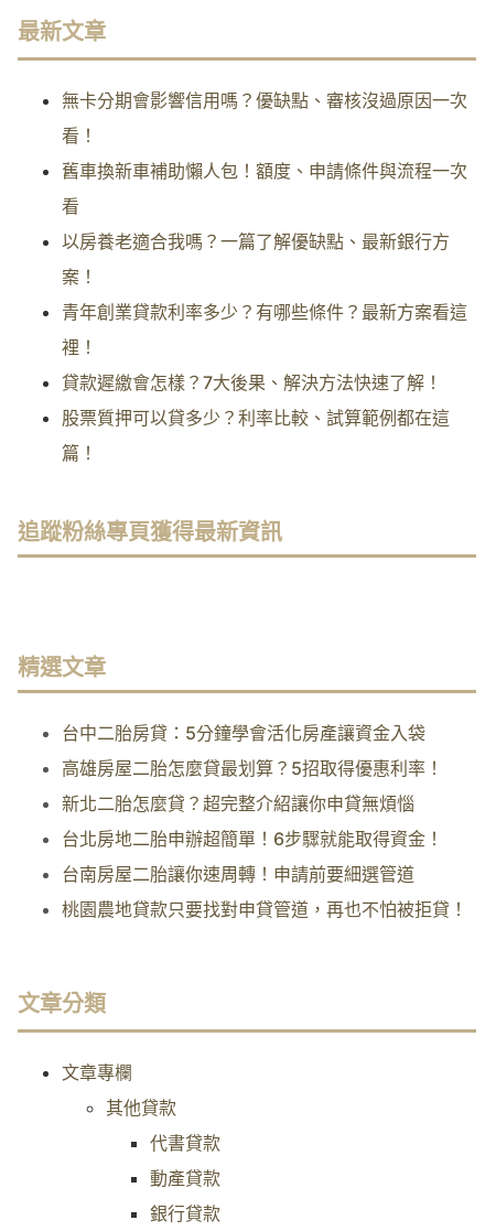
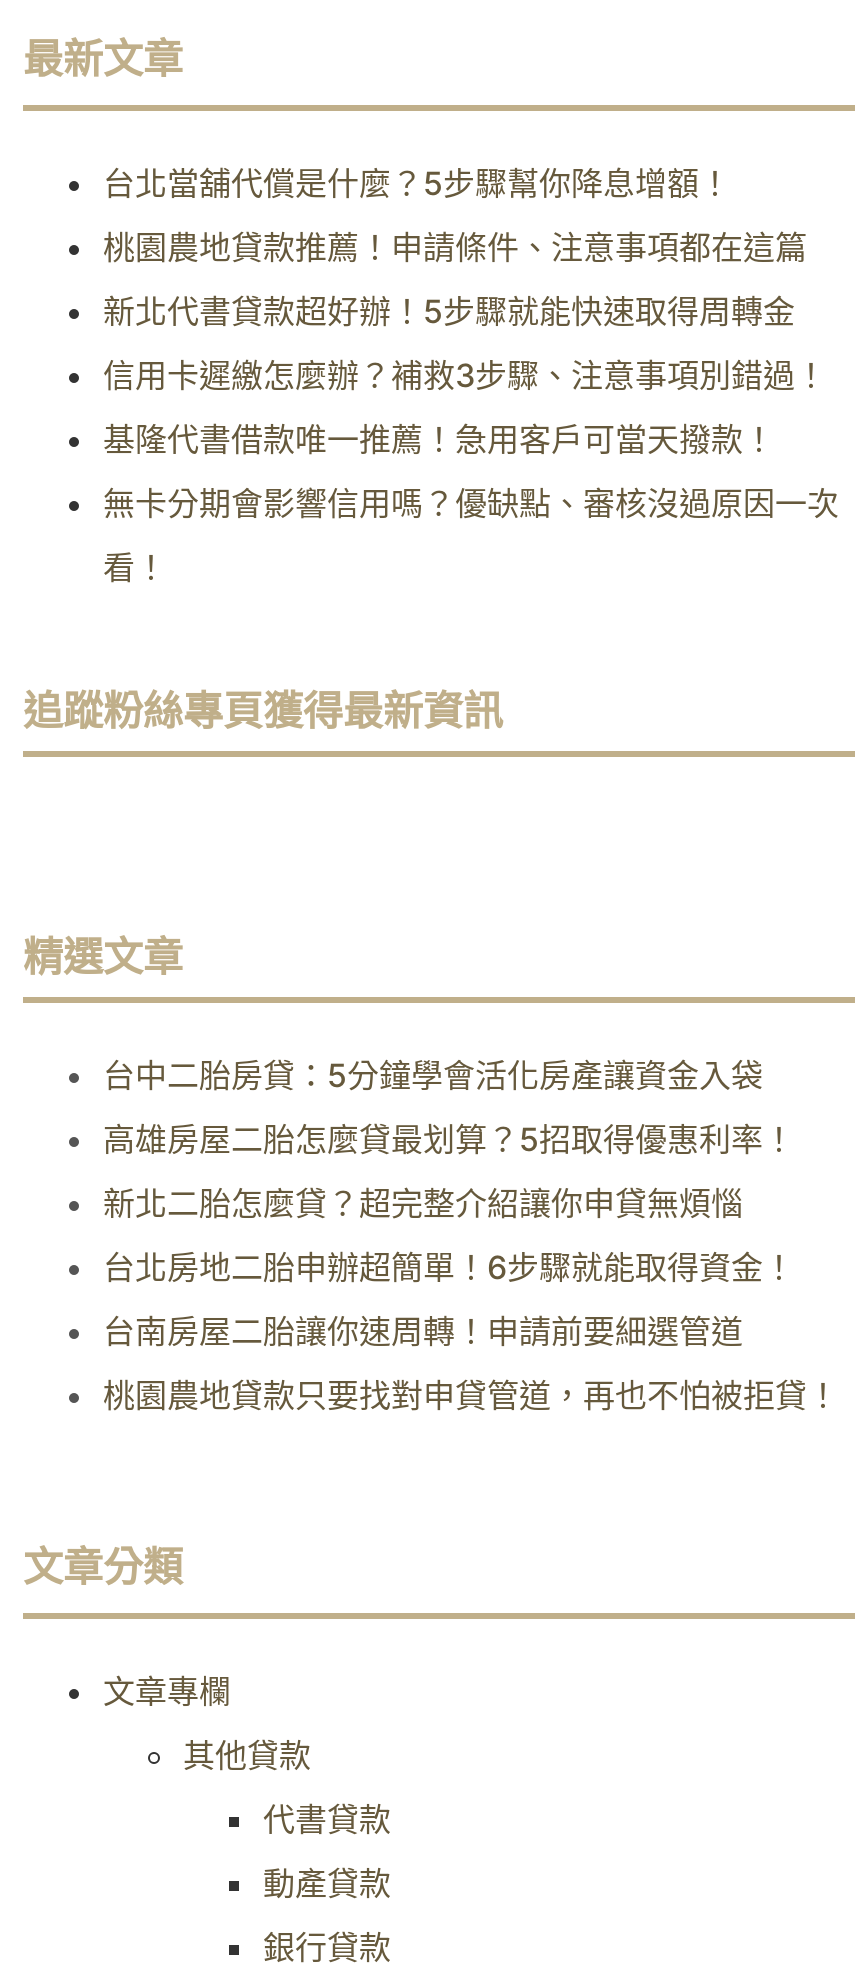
+ 台北當舖代償是什麼？5步驟幫你降息增額！
+ 桃園農地貸款推薦！申請條件、注意事項都在這篇
+ 新北代書貸款超好辦！5步驟就能快速取得周轉金
+ 信用卡遲繳怎麼辦？補救3步驟、注意事項別錯過！
+ 基隆代書借款唯一推薦！急用客戶可當天撥款！

moved down: 無卡分期會影響信用嗎？優缺點、審核沒過原因一次 | 看！

- 舊車換新車補助懶人包！額度、申請條件與流程一次
- 看
- 以房養老適合我嗎？一篇了解優缺點、最新銀行方
- 案！
- 青年創業貸款利率多少？有哪些條件？最新方案看這
- 裡！
- 貸款遲繳會怎樣？7大後果、解決方法快速了解！
- 股票質押可以貸多少？利率比較、試算範例都在這
- 篇！
